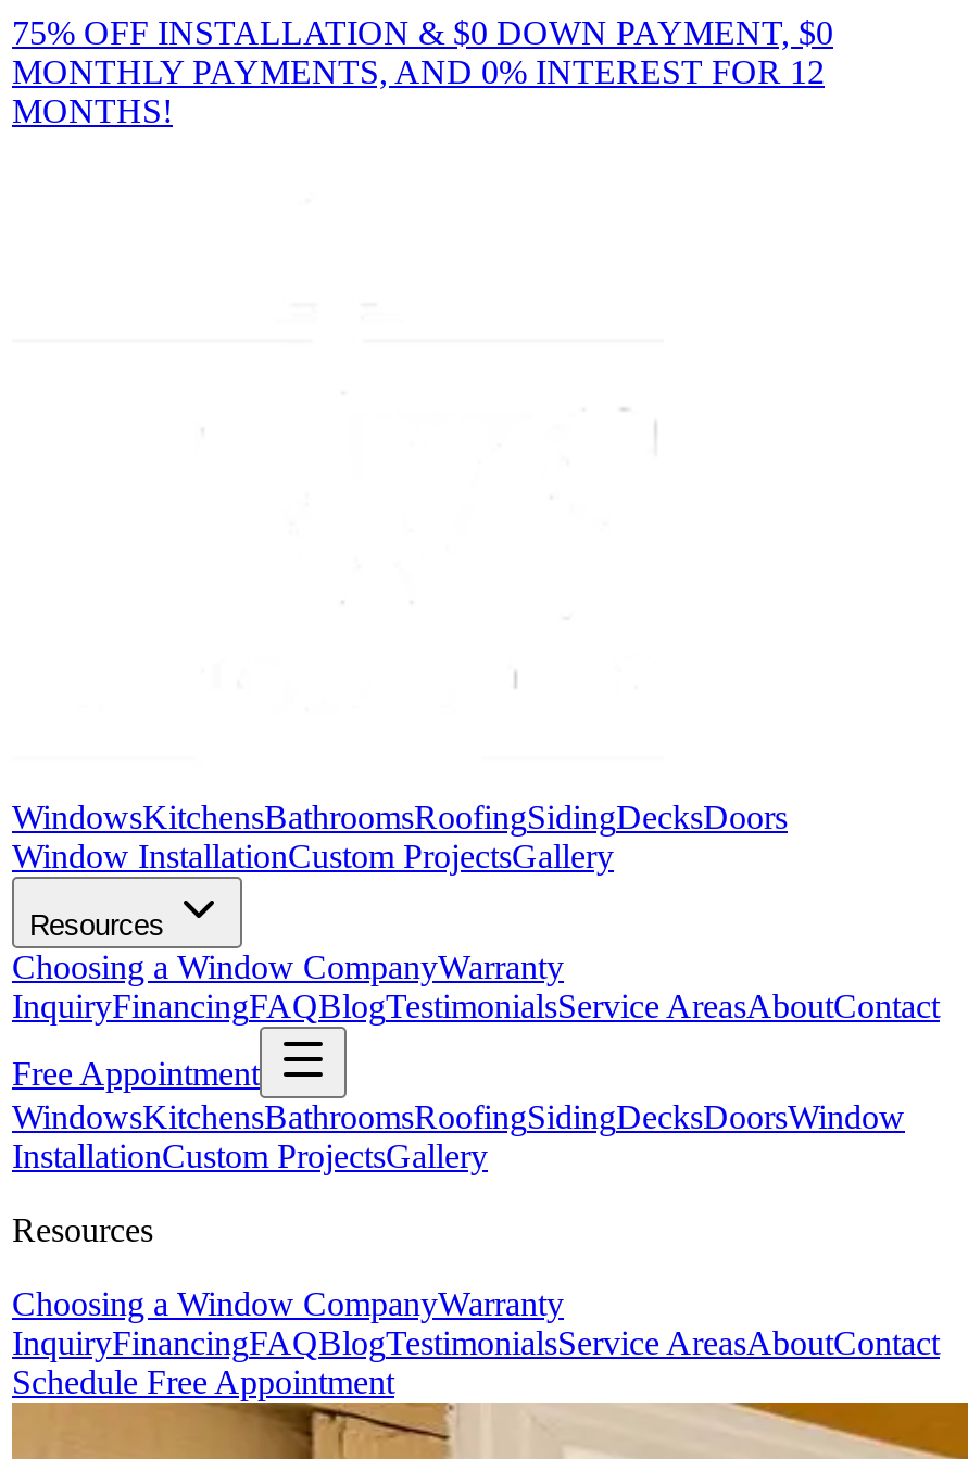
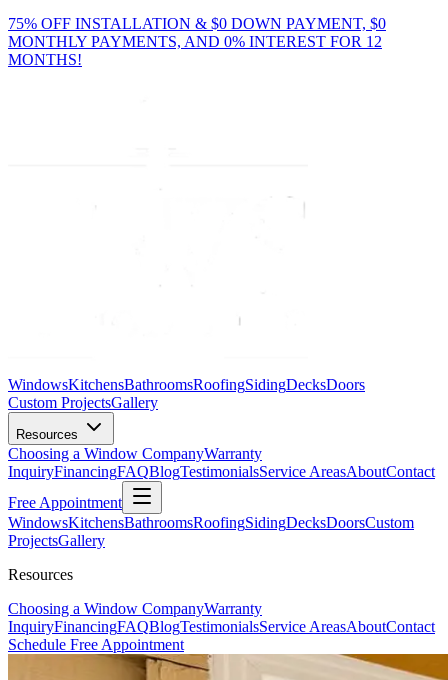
- Window InstallationCustom ProjectsGallery
+ Custom ProjectsGallery

- WindowsKitchensBathroomsRoofingSidingDecksDoorsWindow
- InstallationCustom ProjectsGallery
+ WindowsKitchensBathroomsRoofingSidingDecksDoorsCustom
+ ProjectsGallery
